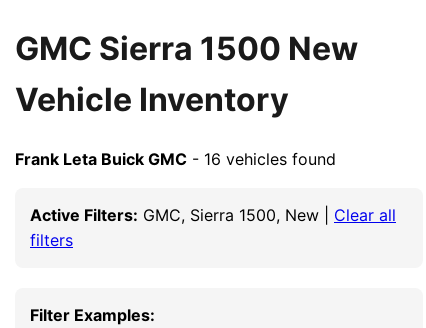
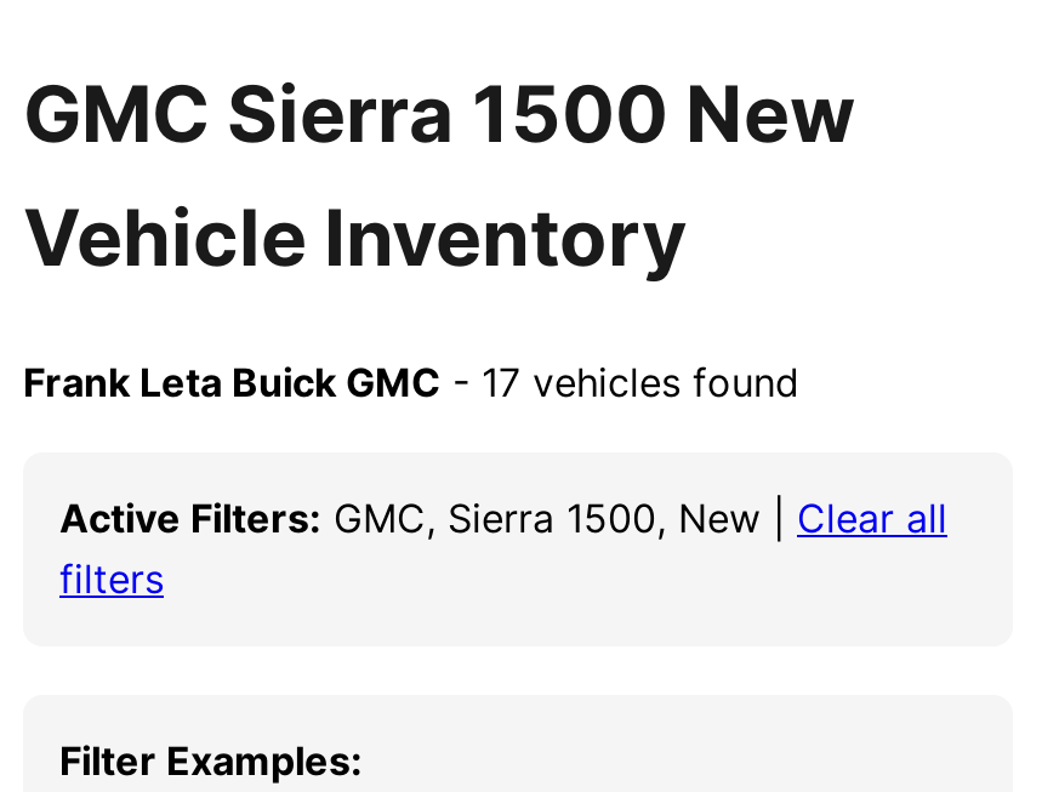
- Frank Leta Buick GMC - 16 vehicles found
+ Frank Leta Buick GMC - 17 vehicles found
